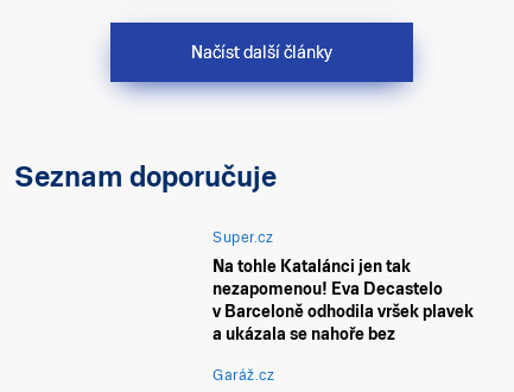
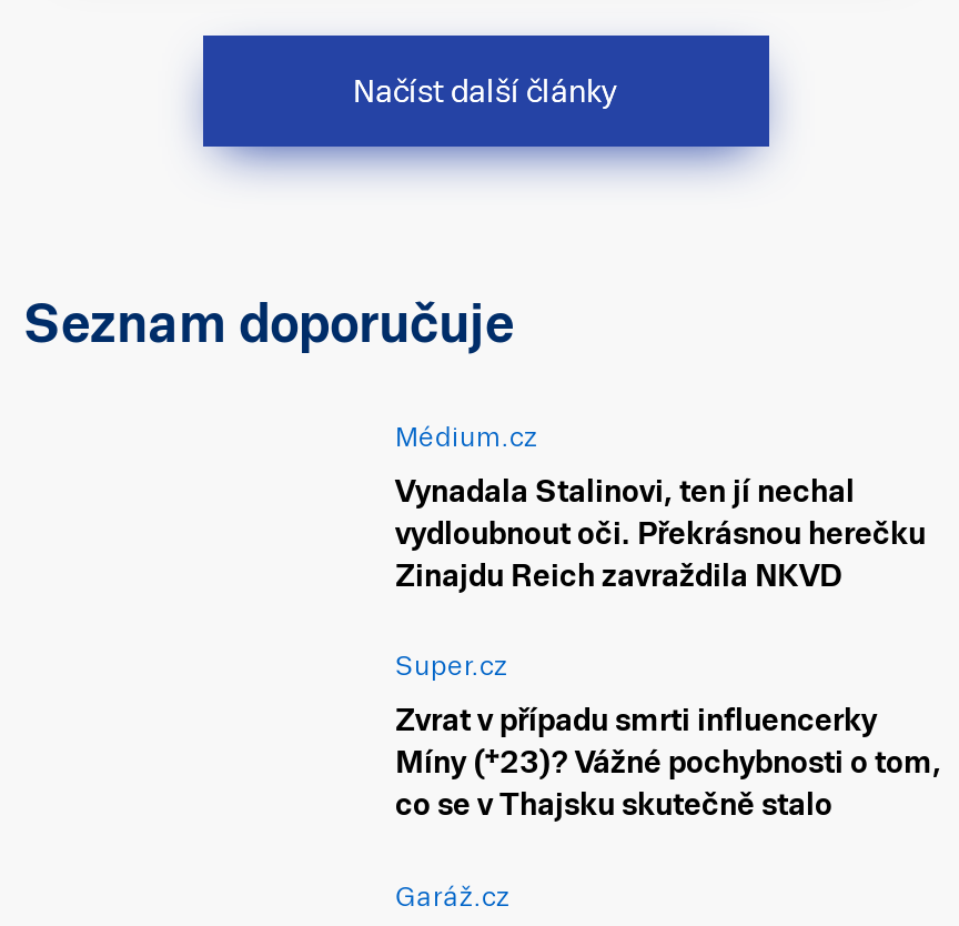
+ Médium.cz
+ Vynadala Stalinovi, ten jí nechal
+ vydloubnout oči. Překrásnou herečku
+ Zinajdu Reich zavraždila NKVD

- Na tohle Katalánci jen tak
- nezapomenou! Eva Decastelo
- v Barceloně odhodila vršek plavek
- a ukázala se nahoře bez
+ Zvrat v případu smrti influencerky
+ Míny (†23)? Vážné pochybnosti o tom,
+ co se v Thajsku skutečně stalo
